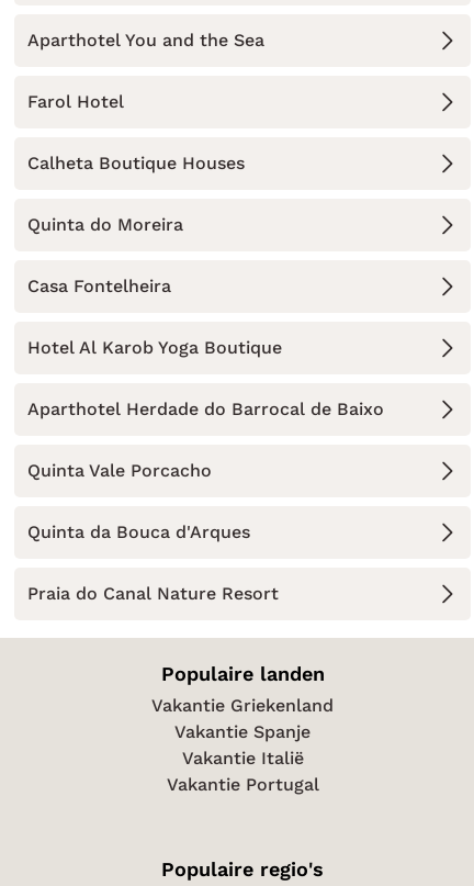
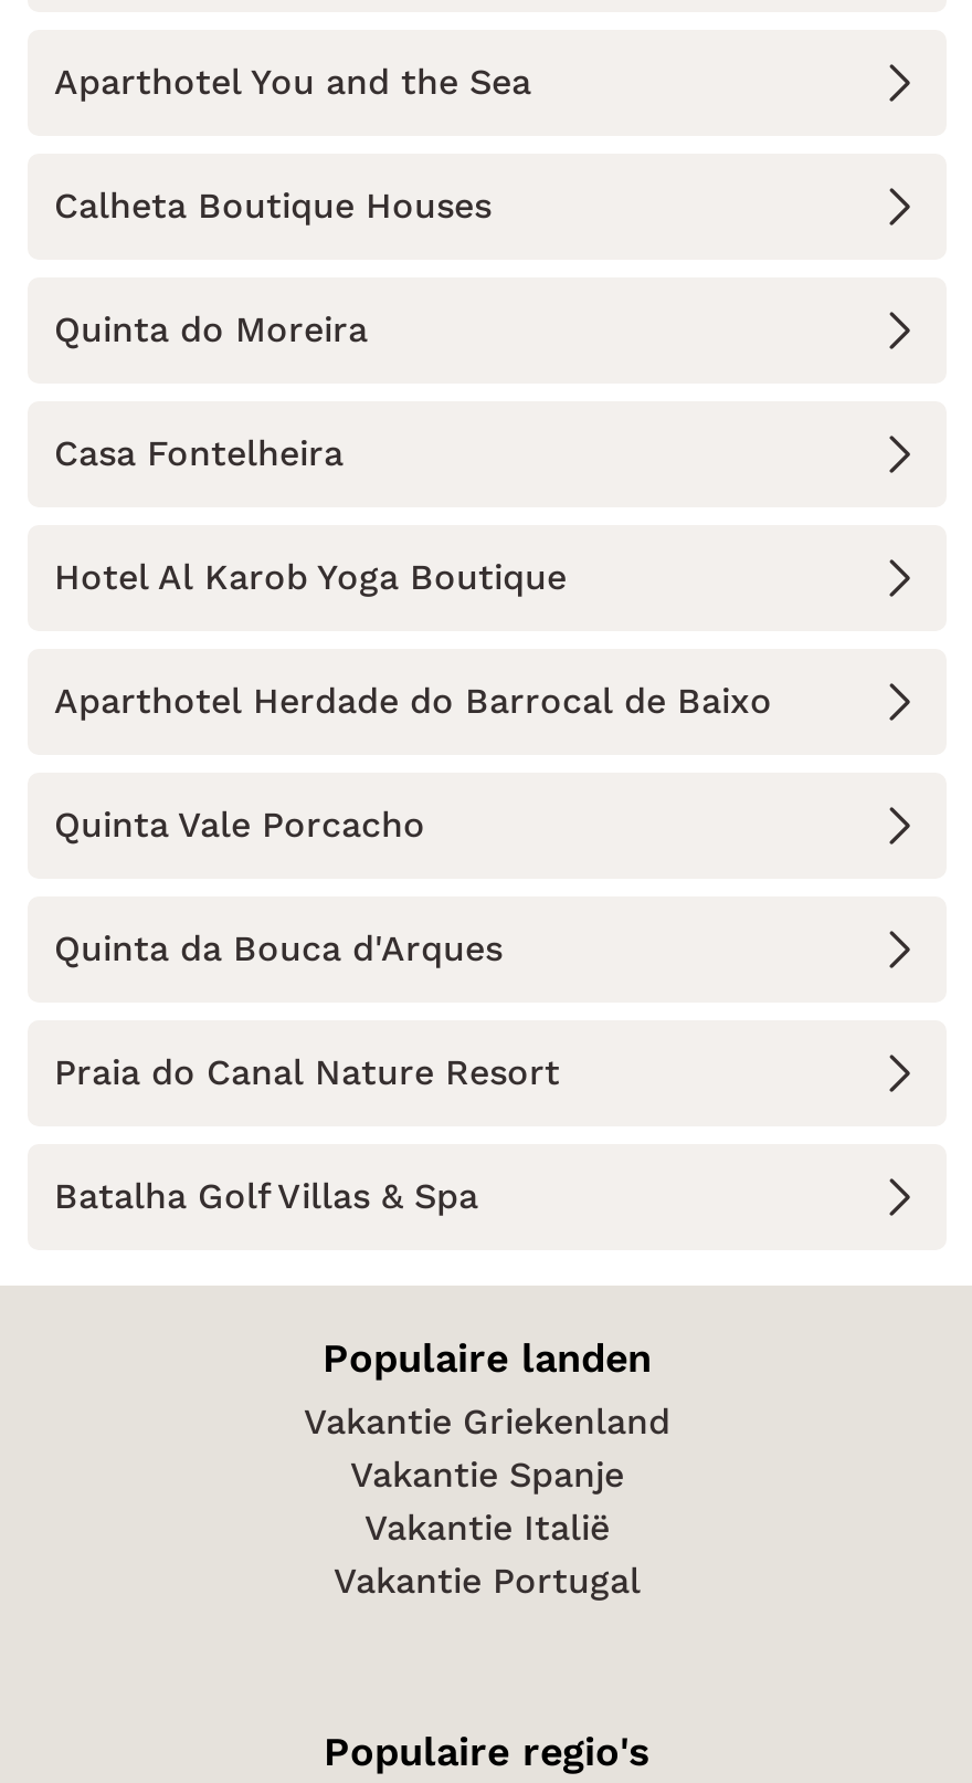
- Farol Hotel

moved up: Calheta Boutique Houses | Quinta do Moreira | Casa Fontelheira | Hotel Al Karob Yoga Boutique | Aparthotel Herdade do Barrocal de Baixo | Quinta Vale Porcacho | Quinta da Bouca d'Arques | Praia do Canal Nature Resort

+ Batalha Golf Villas & Spa
